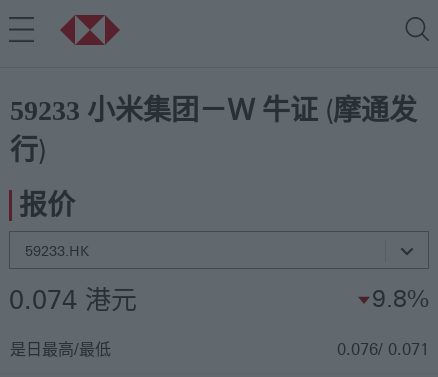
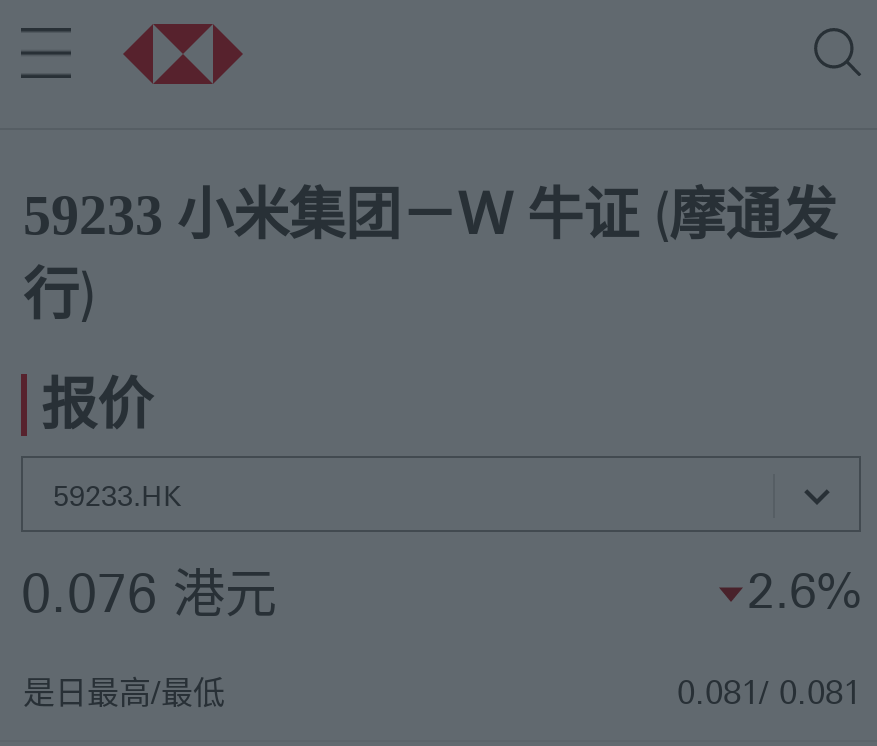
- 0.074 港元
+ 0.076 港元

- 9.8%
+ 2.6%

- 0.076/ 0.071
+ 0.081/ 0.081
